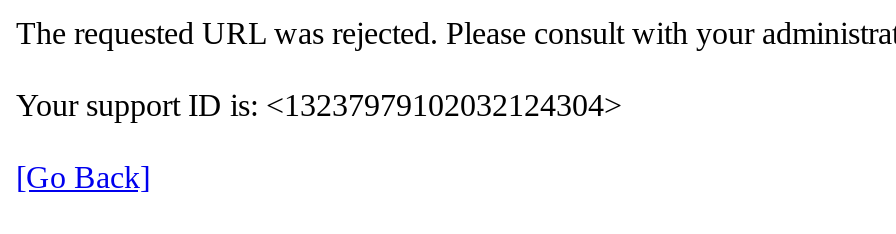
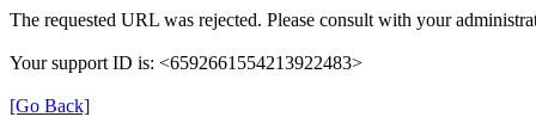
- Your support ID is: <13237979102032124304>
+ Your support ID is: <6592661554213922483>
